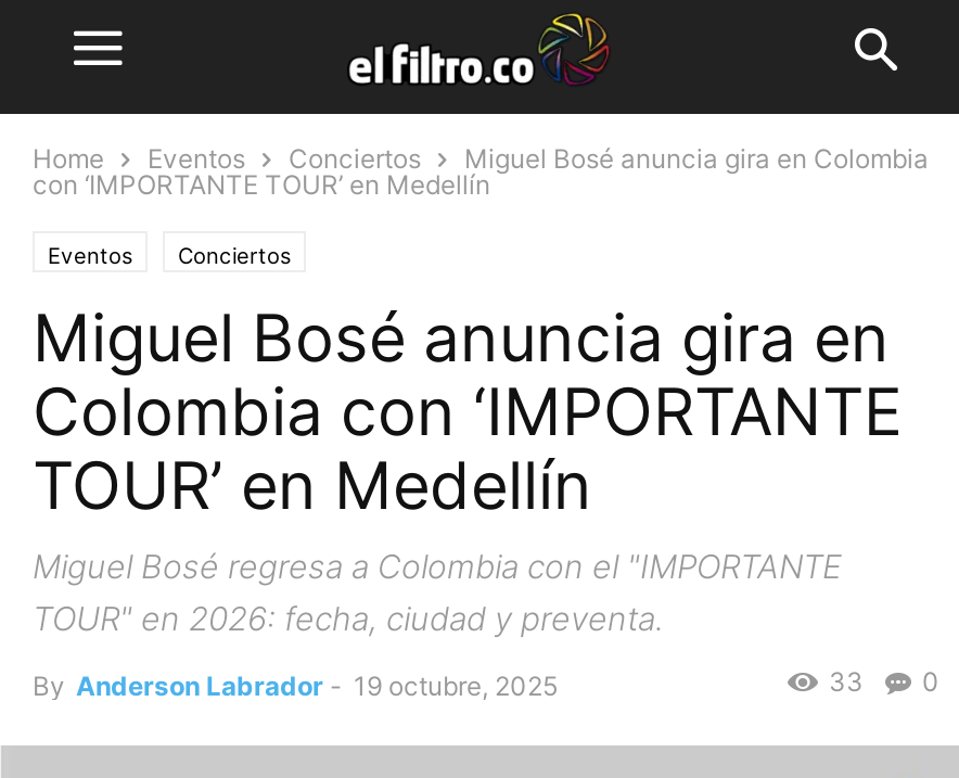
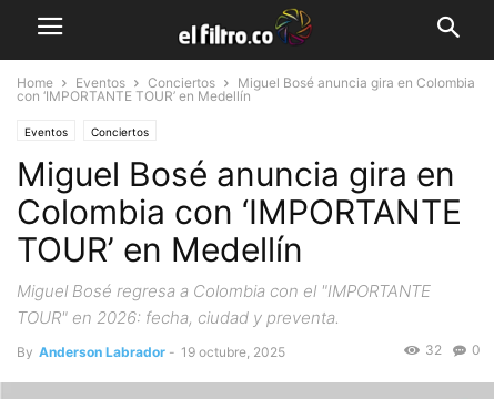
- 33 0
+ 32 0
